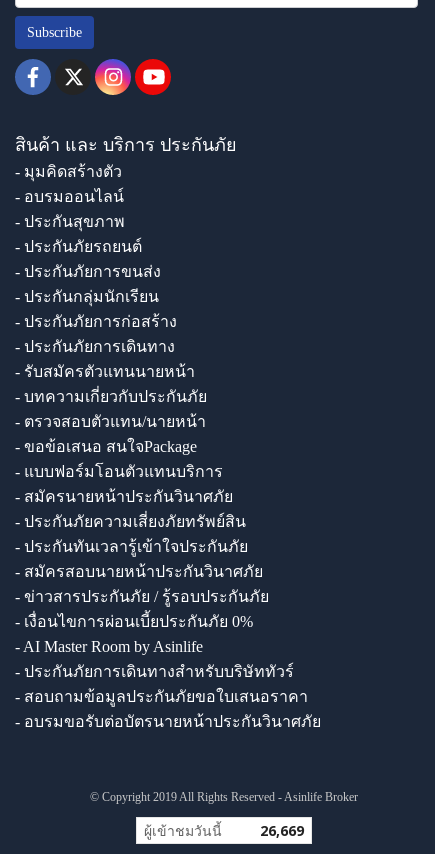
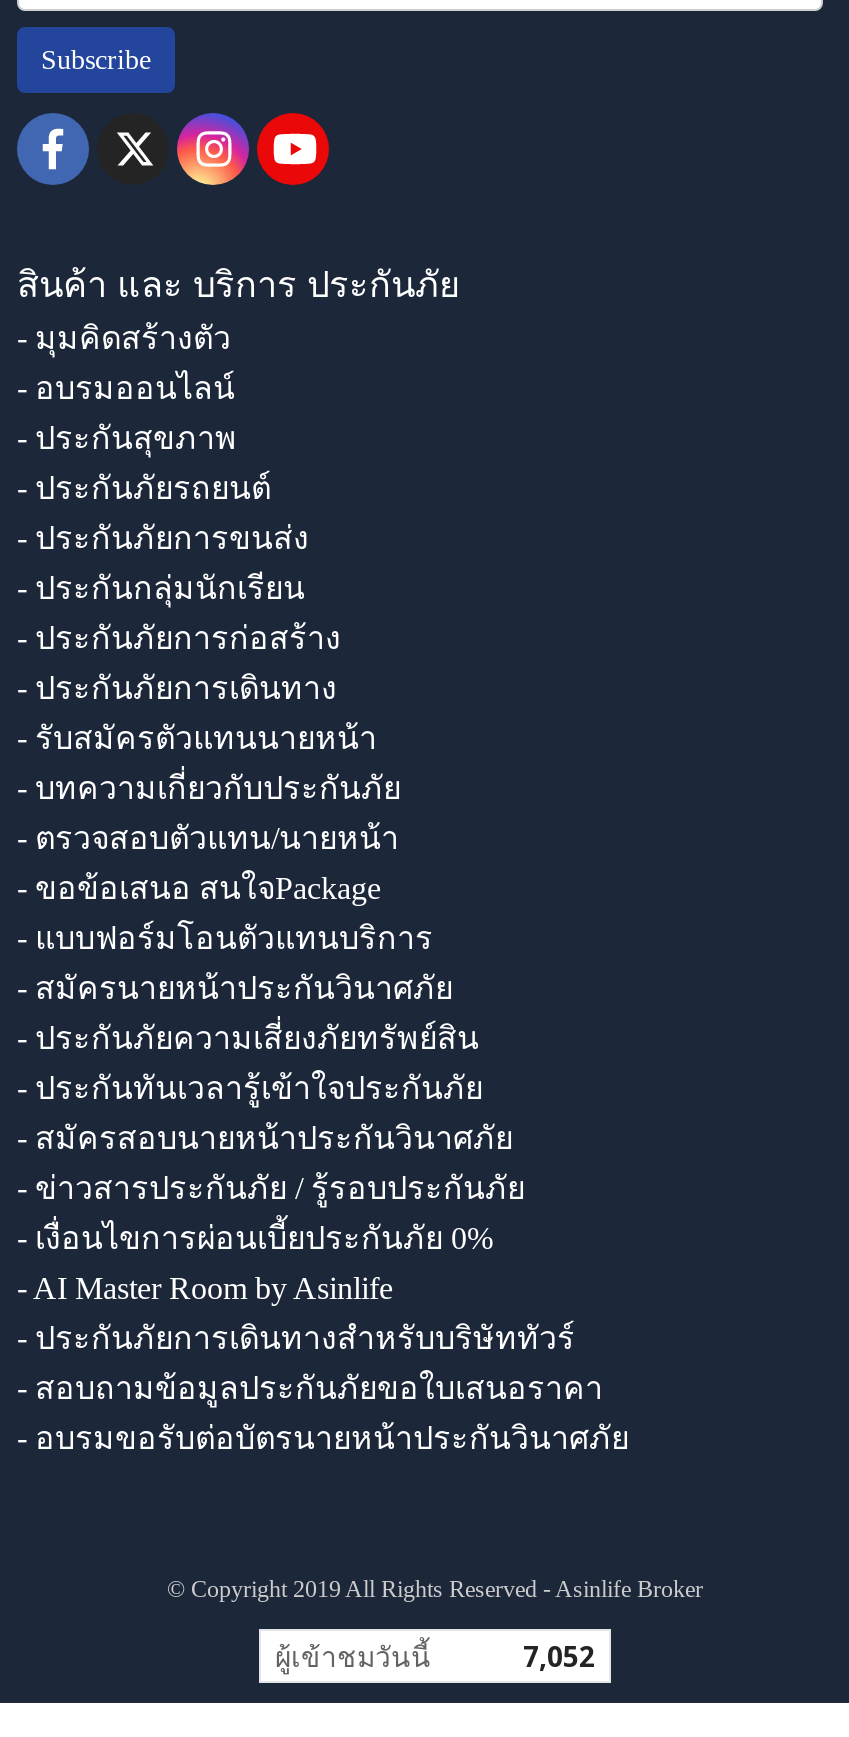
- 26,669
+ 7,052
